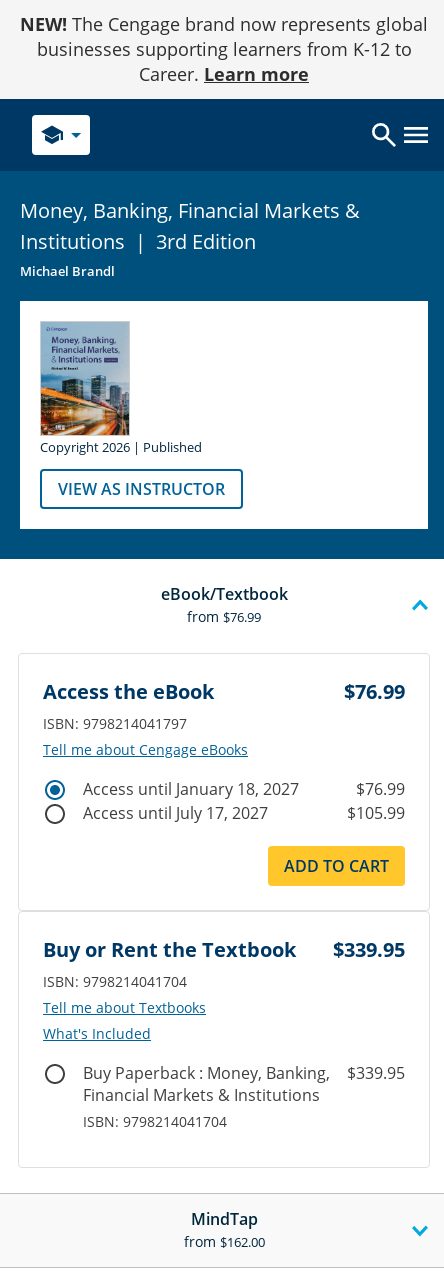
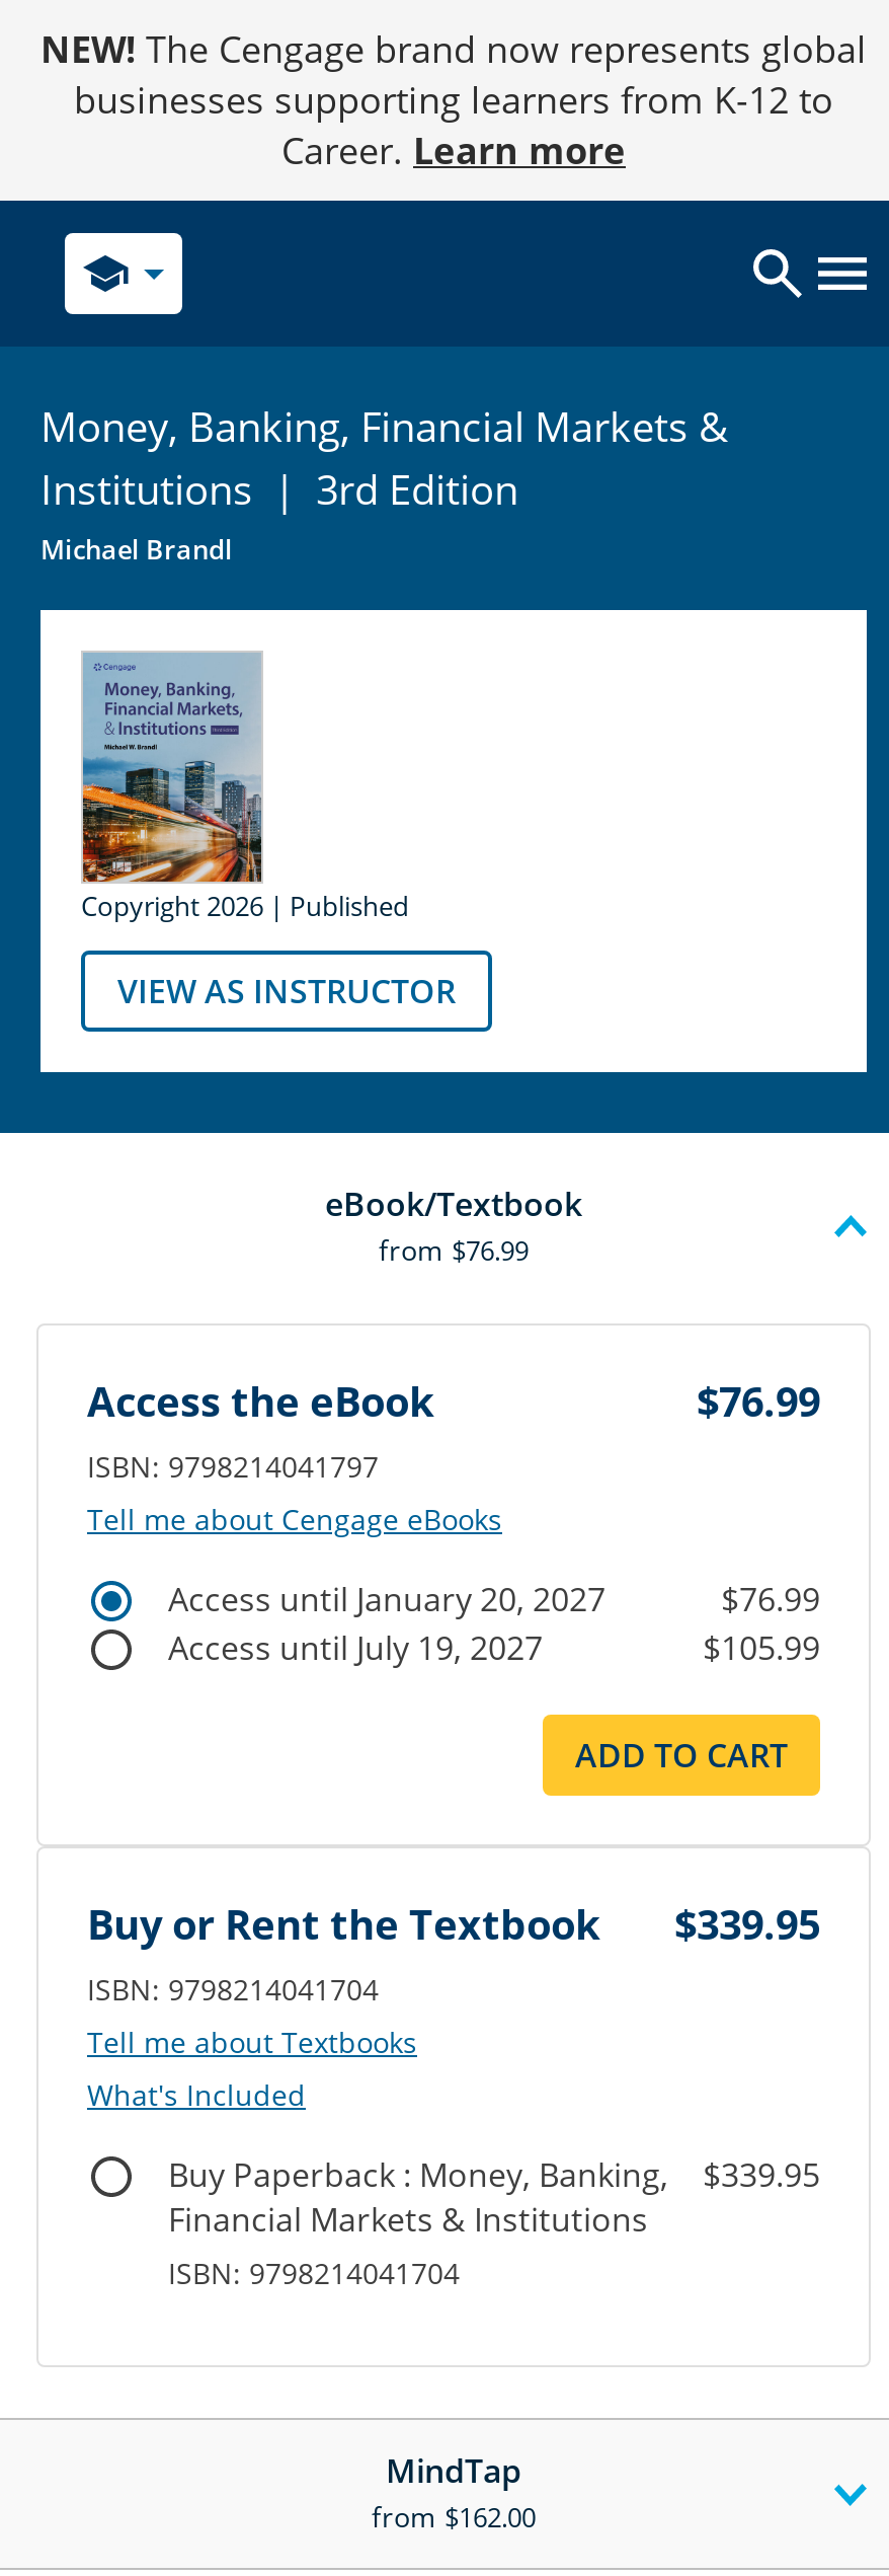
- Access until January 18, 2027
+ Access until January 20, 2027

- Access until July 17, 2027
+ Access until July 19, 2027
